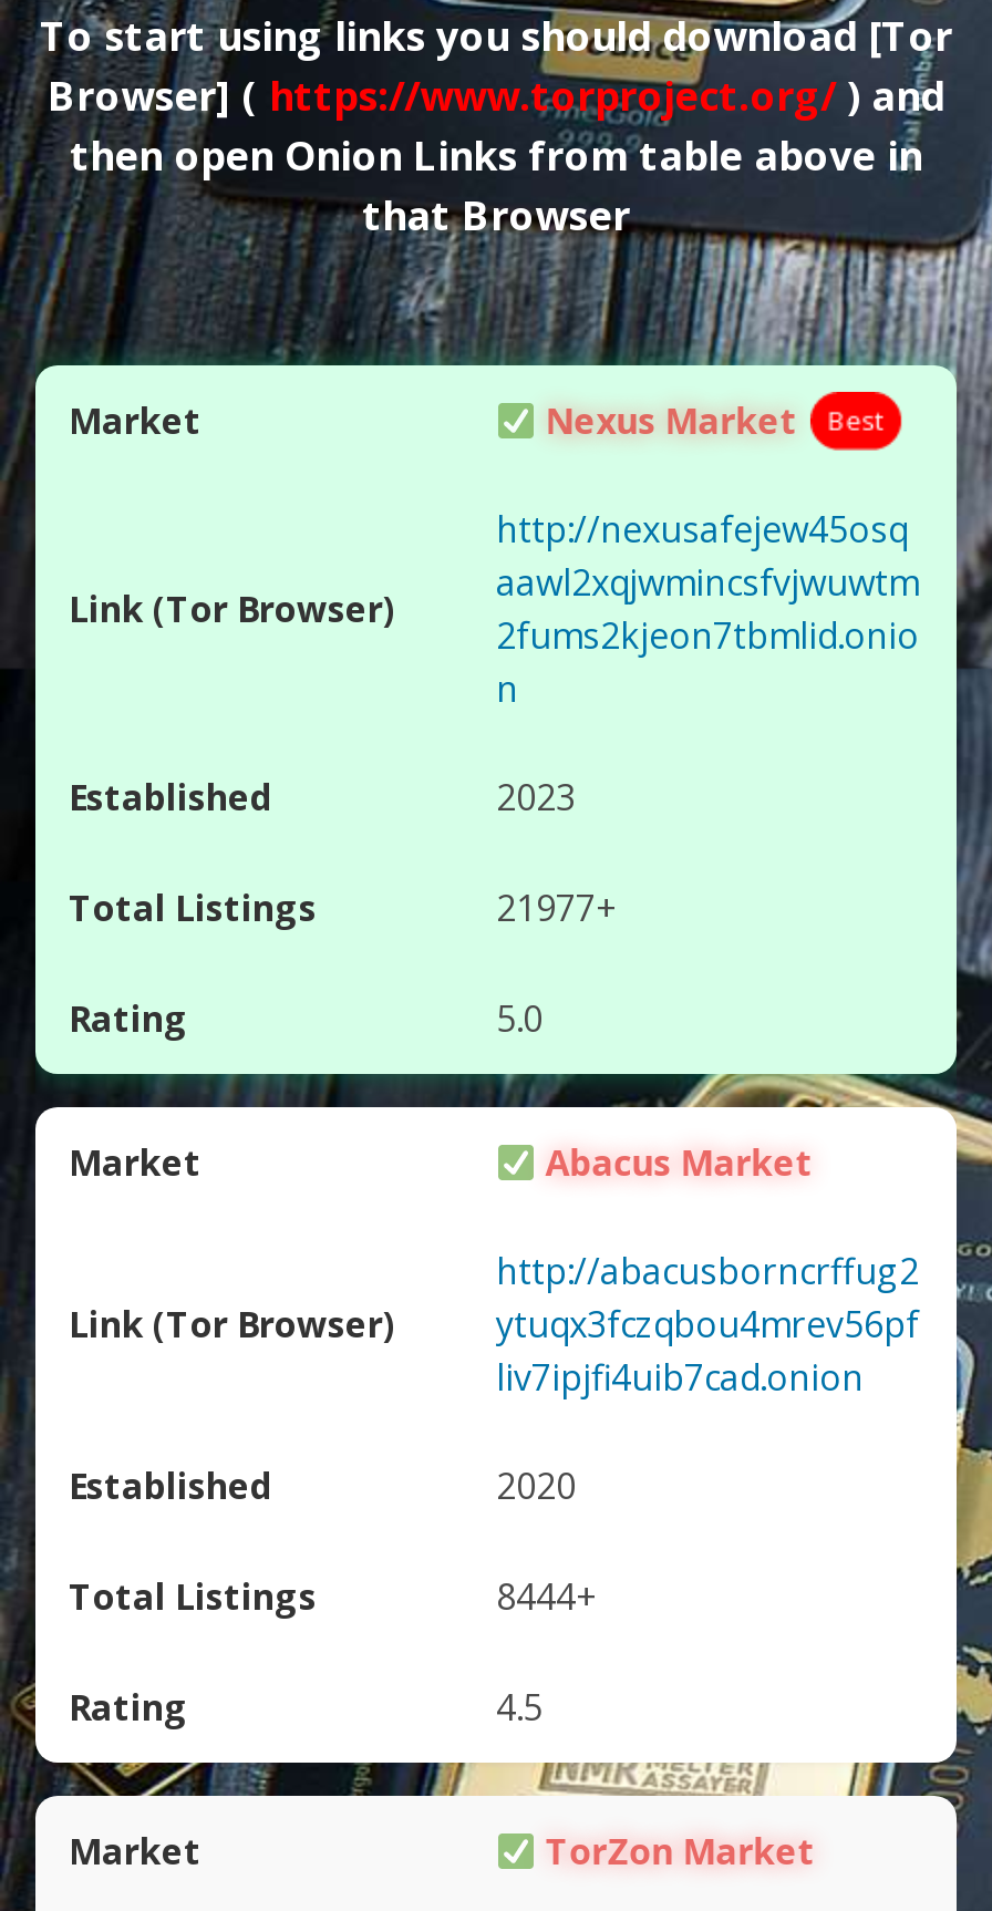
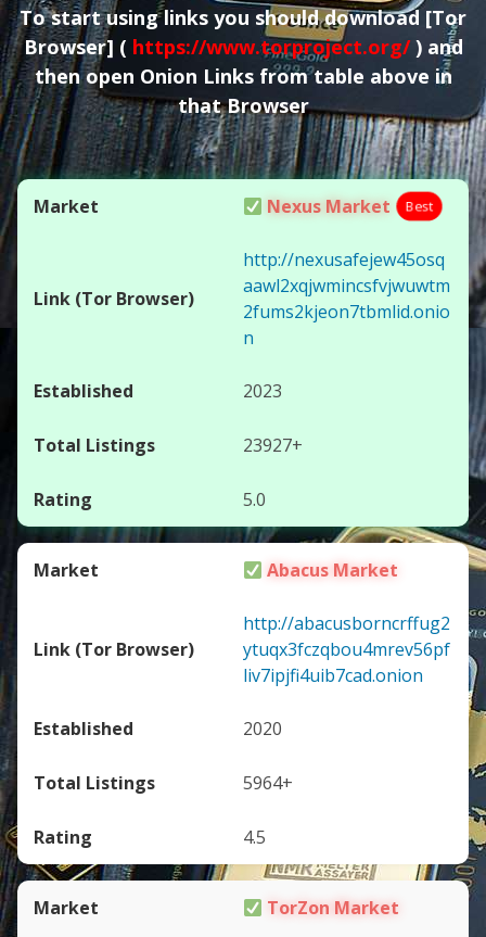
- 21977+
+ 23927+

- 8444+
+ 5964+
